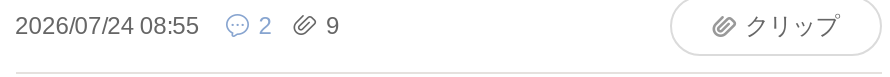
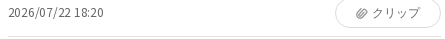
- 2026/07/24 08:55
- 2
- 9
+ 2026/07/22 18:20
